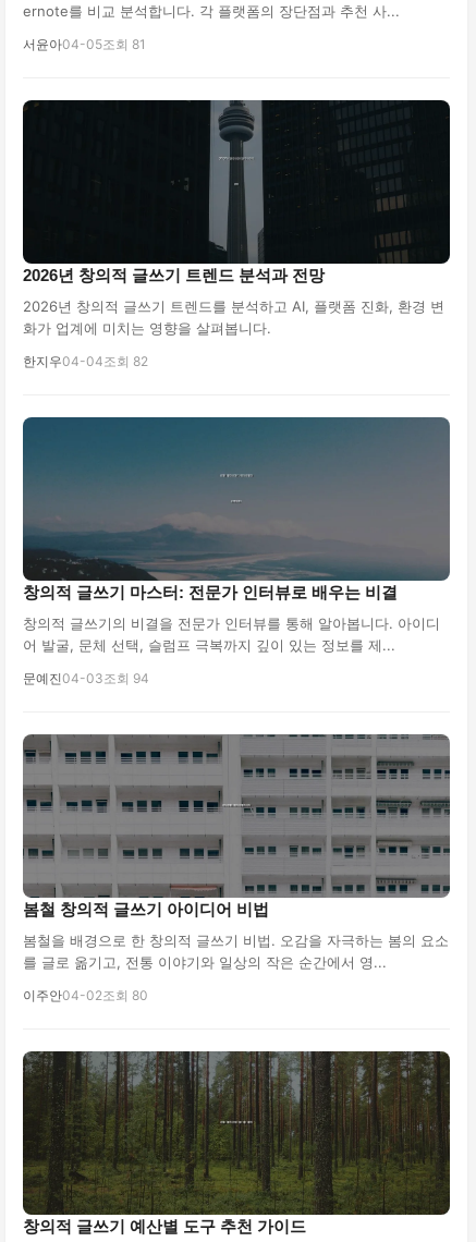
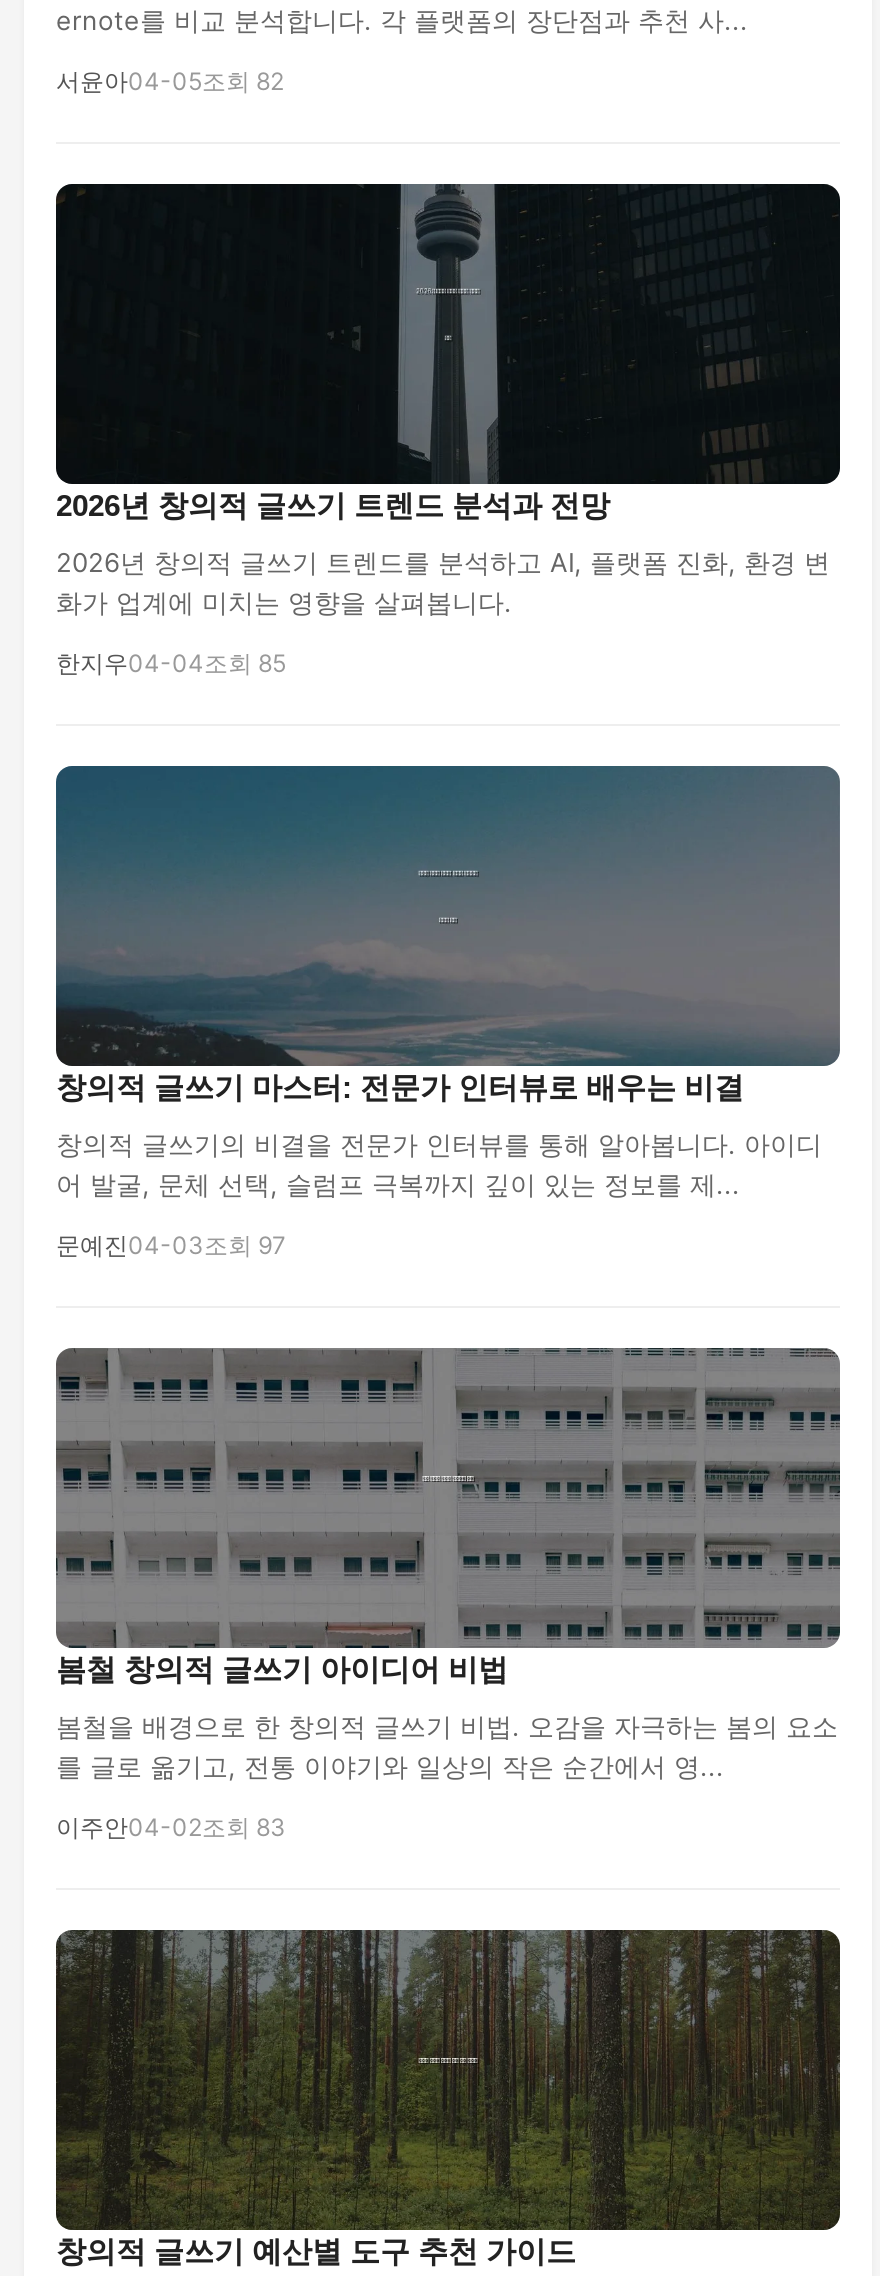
- 서윤아04-05조회 81
+ 서윤아04-05조회 82

- 한지우04-04조회 82
+ 한지우04-04조회 85

- 문예진 04-03조회 94
+ 문예진 04-03조회 97

- 이주안04-02조회 80
+ 이주안04-02조회 83
